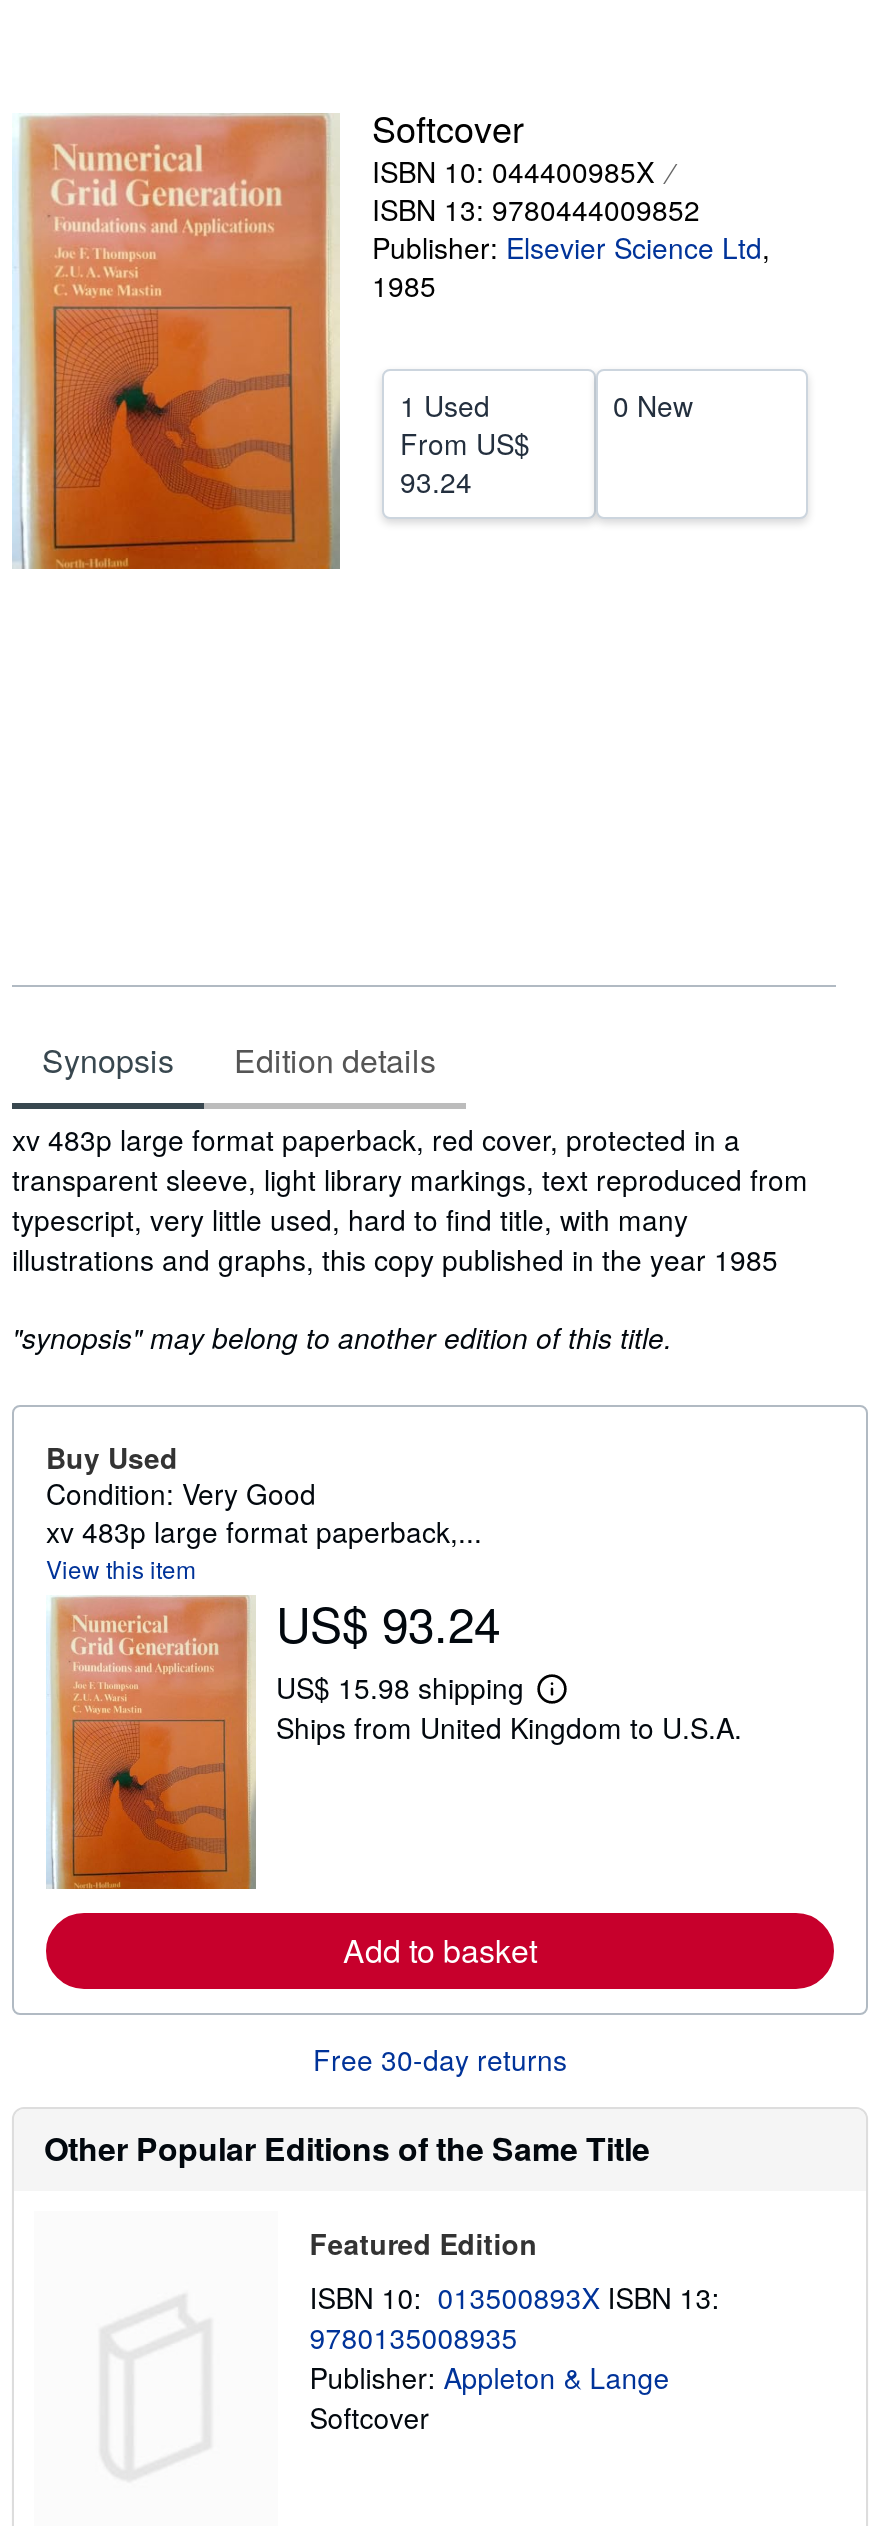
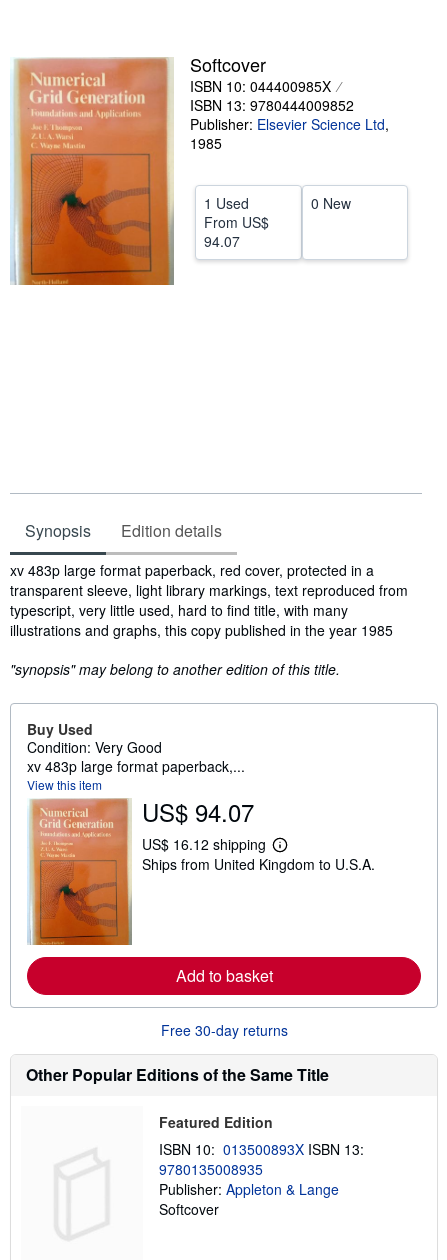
- 93.24
+ 94.07

- US$ 93.24
+ US$ 94.07

- US$ 15.98 shipping L
+ US$ 16.12 shipping L
